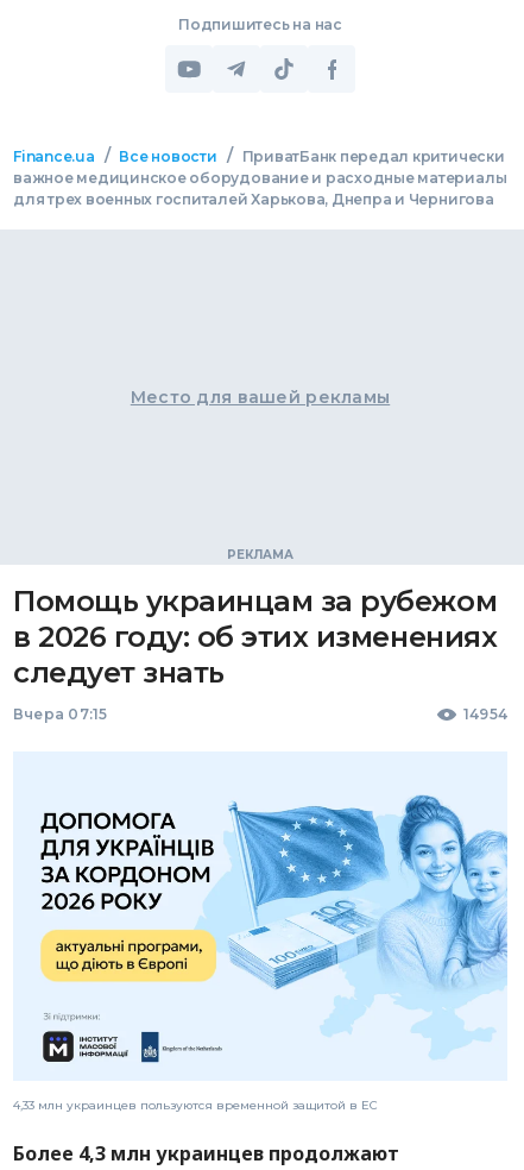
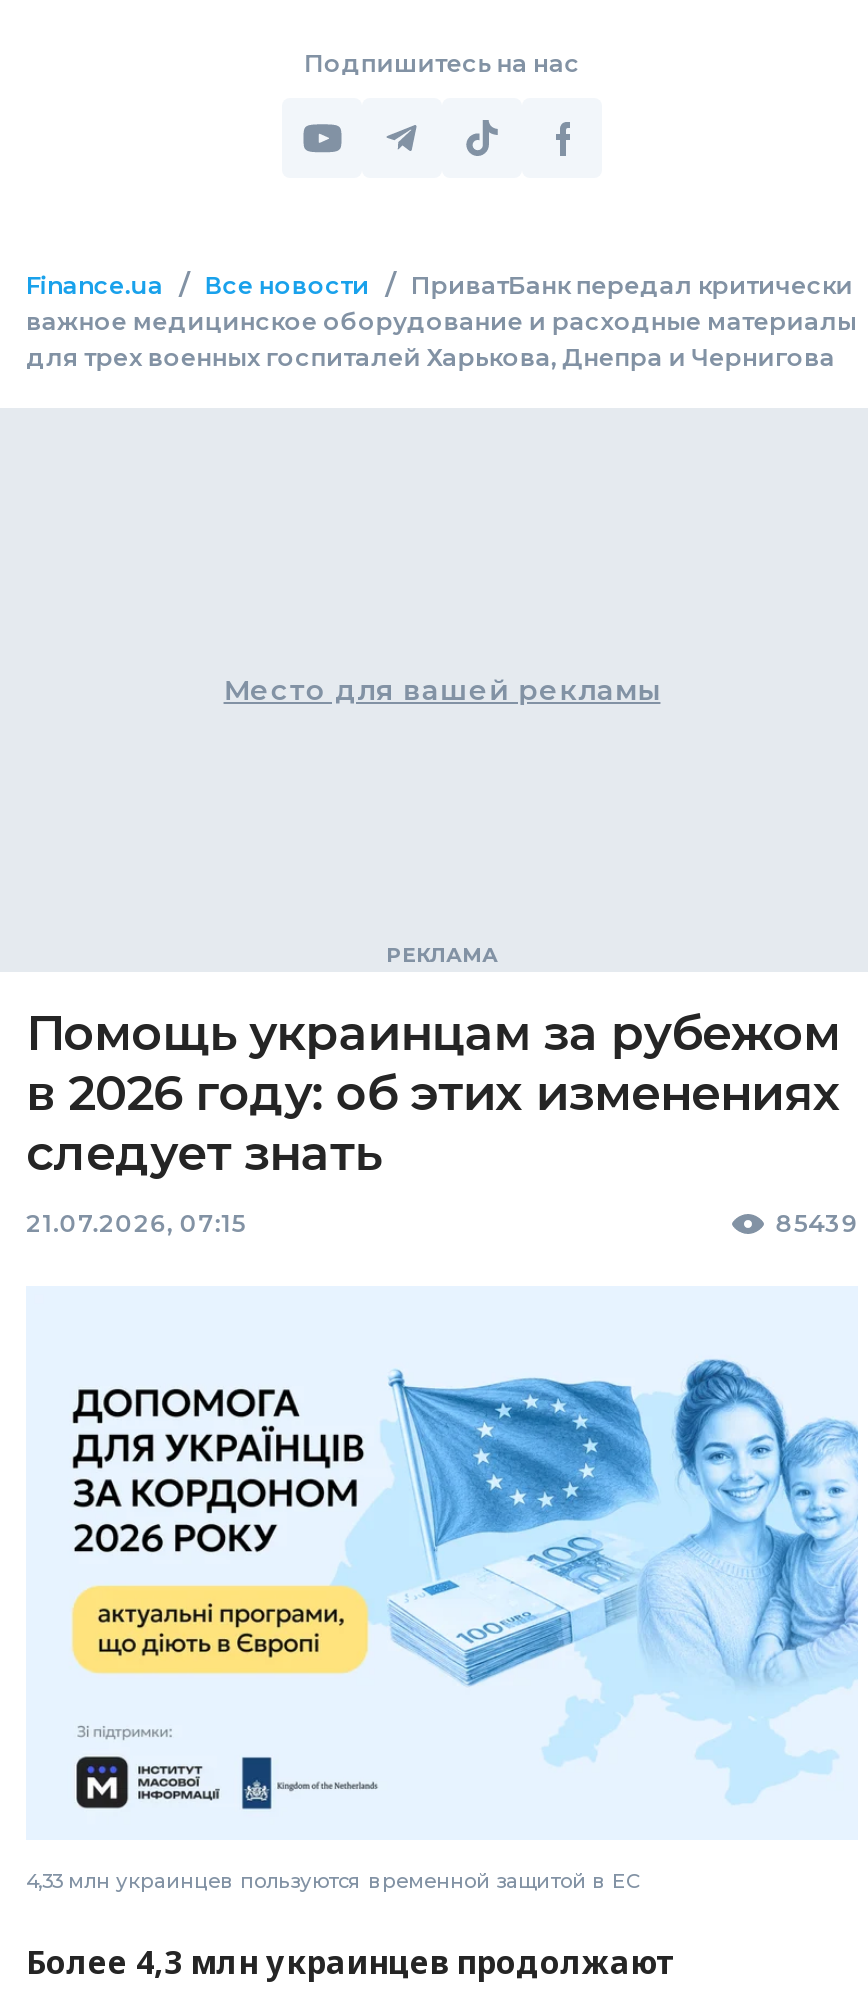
- Вчера 07:15
- 14954
+ 21.07.2026, 07:15
+ 85439
